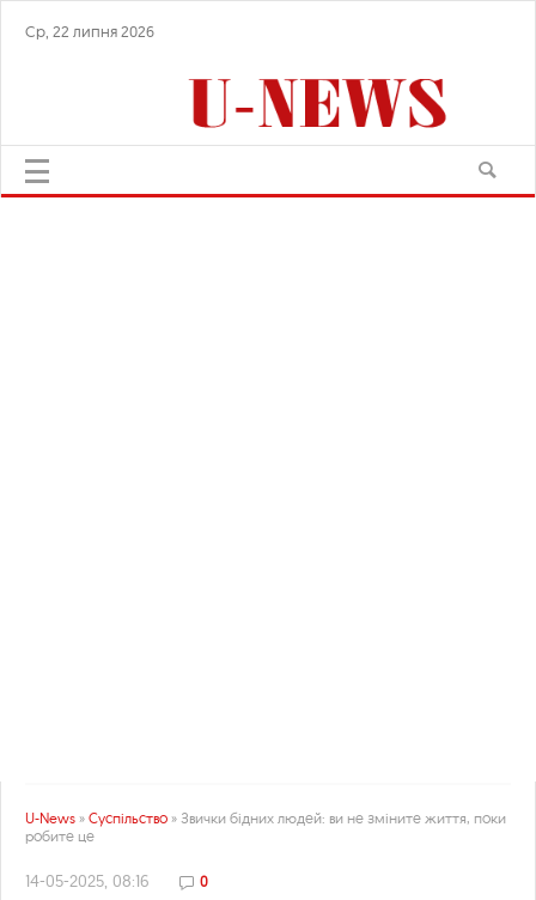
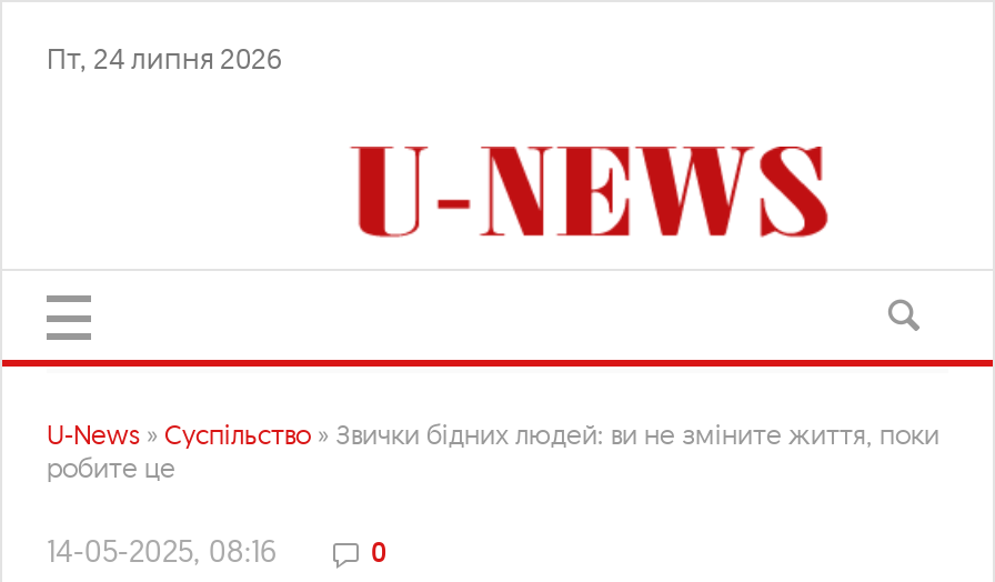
- Ср, 22 липня 2026
+ Пт, 24 липня 2026
